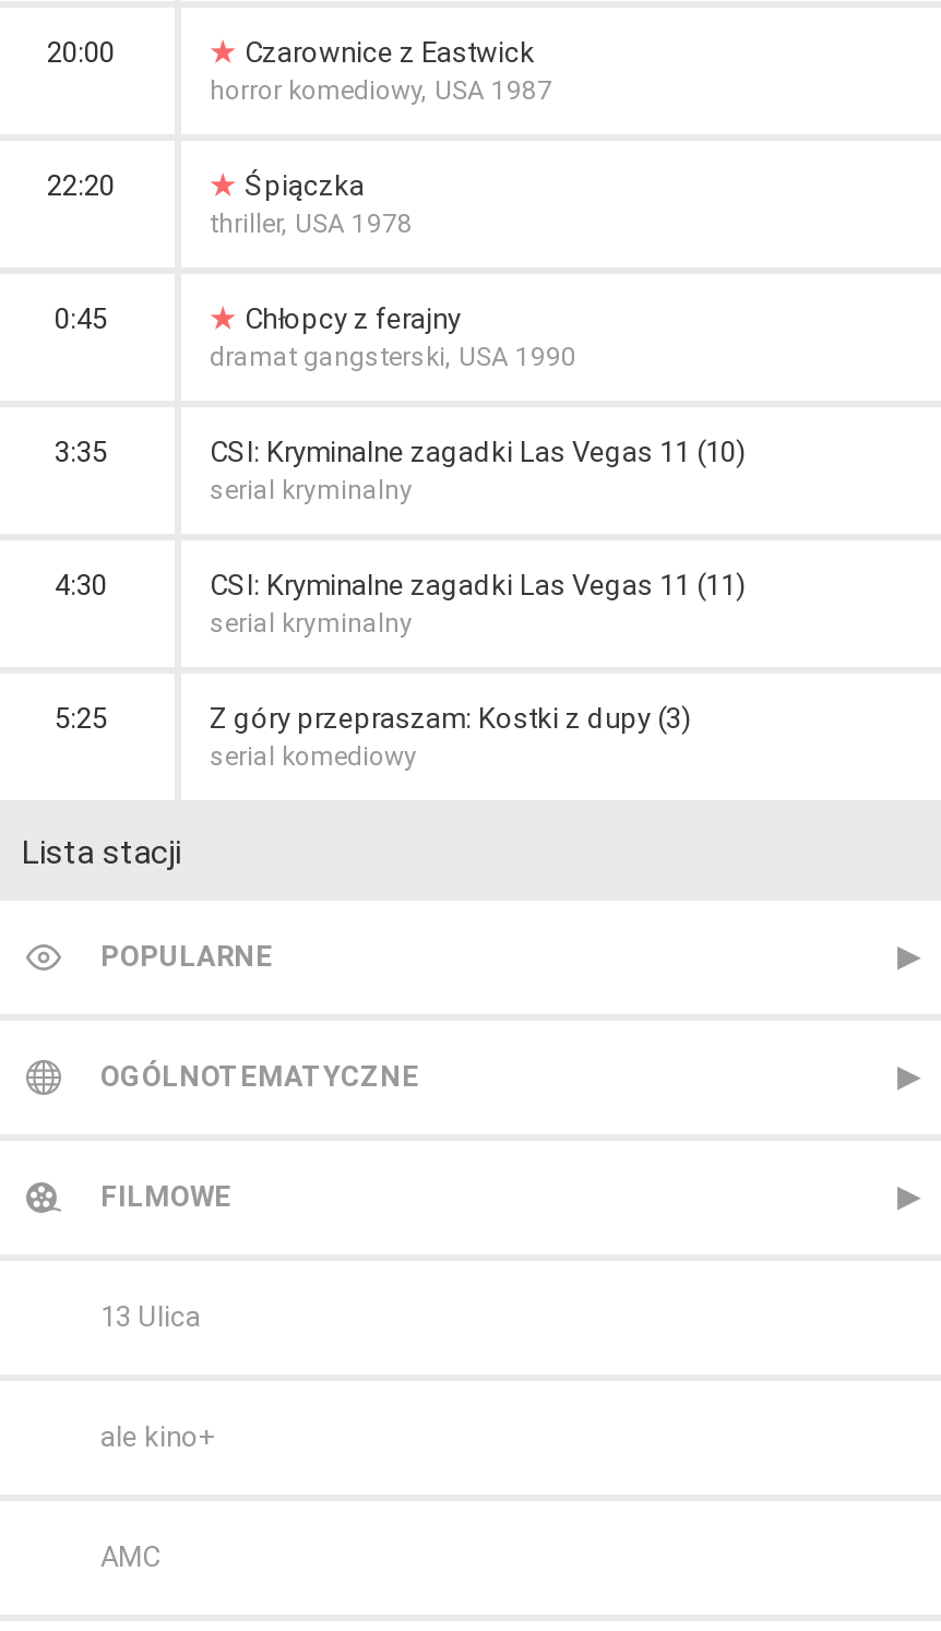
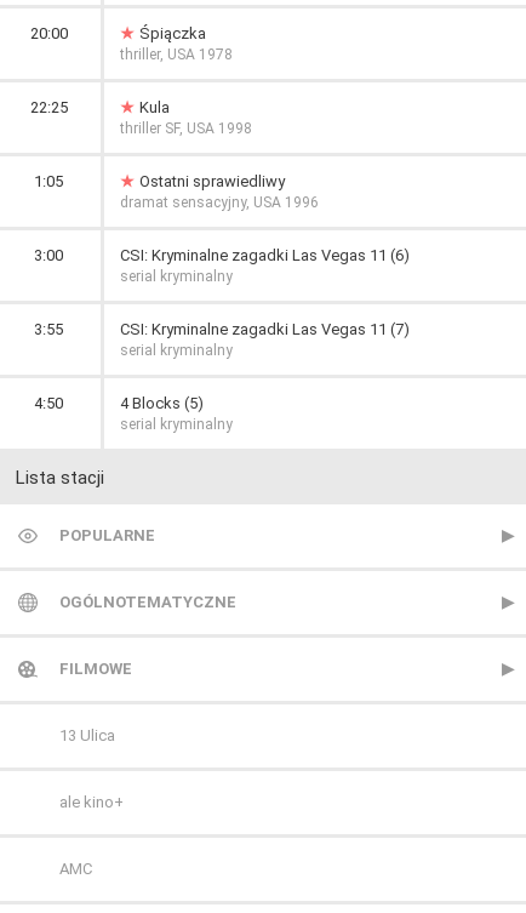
- Czarownice z Eastwick
- horror komediowy, USA 1987
- 22:20

moved up: Śpiączka | thriller, USA 1978

- 0:45
- Chłopcy z ferajny
- dramat gangsterski, USA 1990
- 3:35
- CSI: Kryminalne zagadki Las Vegas 11 (10)
+ 22:25
+ Kula
+ thriller SF, USA 1998
+ 1:05
+ Ostatni sprawiedliwy
+ dramat sensacyjny, USA 1996
+ 3:00
+ CSI: Kryminalne zagadki Las Vegas 11 (6)

- 4:30
+ 3:55

- CSI: Kryminalne zagadki Las Vegas 11 (11)
+ CSI: Kryminalne zagadki Las Vegas 11 (7)

- 5:25
- Z góry przepraszam: Kostki z dupy (3)
- serial komediowy
+ 4:50
+ 4 Blocks (5)
+ serial kryminalny
